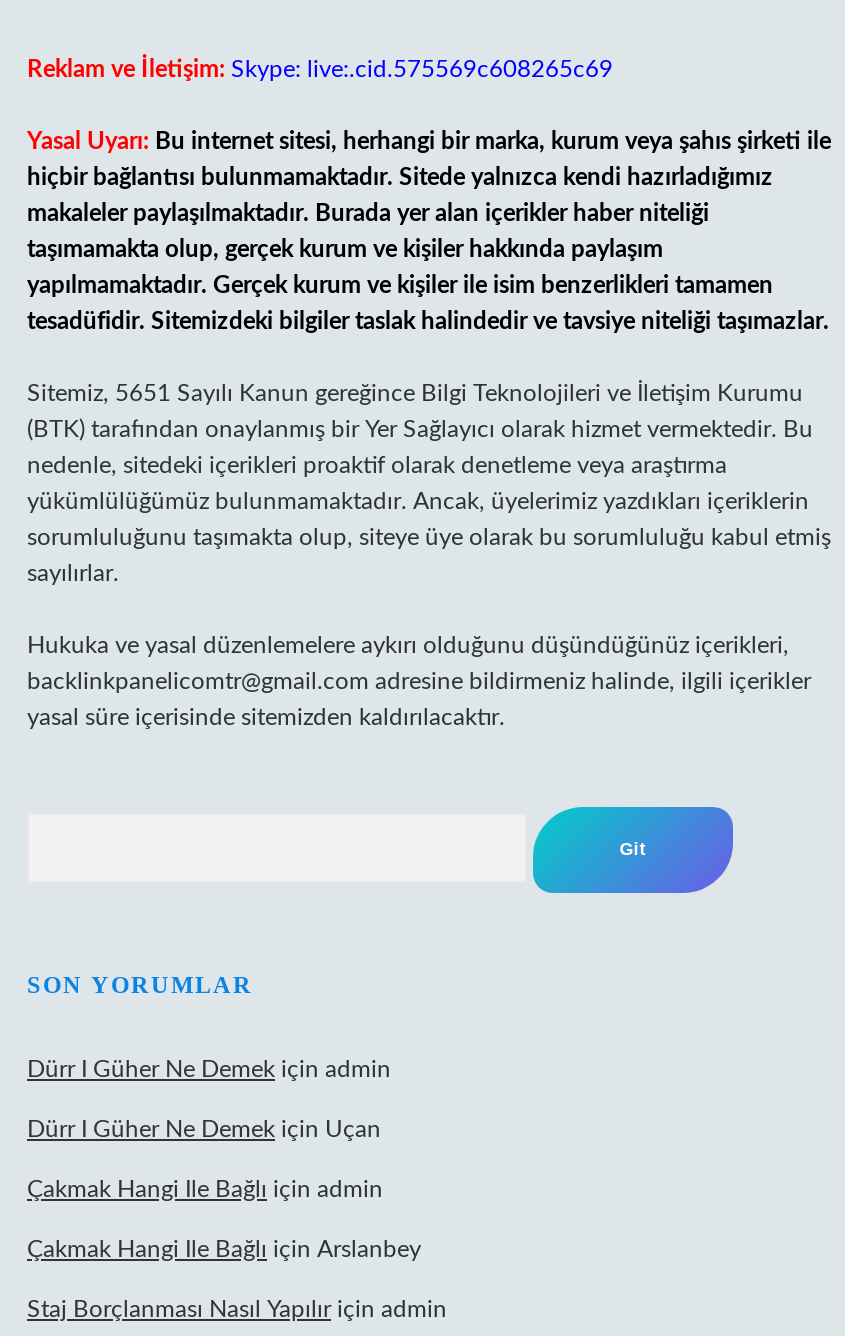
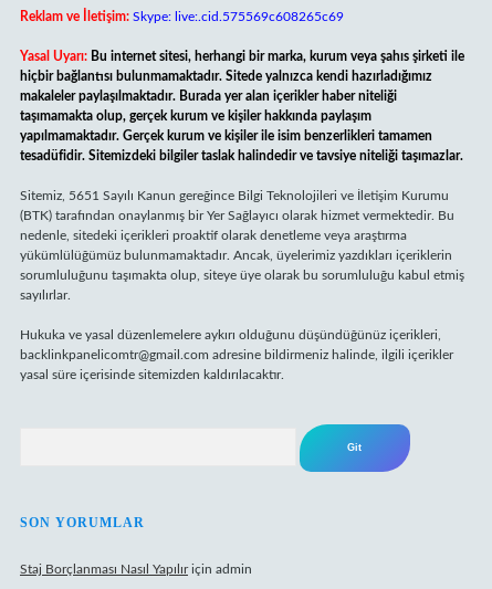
- Dürr I Güher Ne Demek için admin
- Dürr I Güher Ne Demek için Uçan
- Çakmak Hangi Ile Bağlı için admin
- Çakmak Hangi Ile Bağlı için Arslanbey
